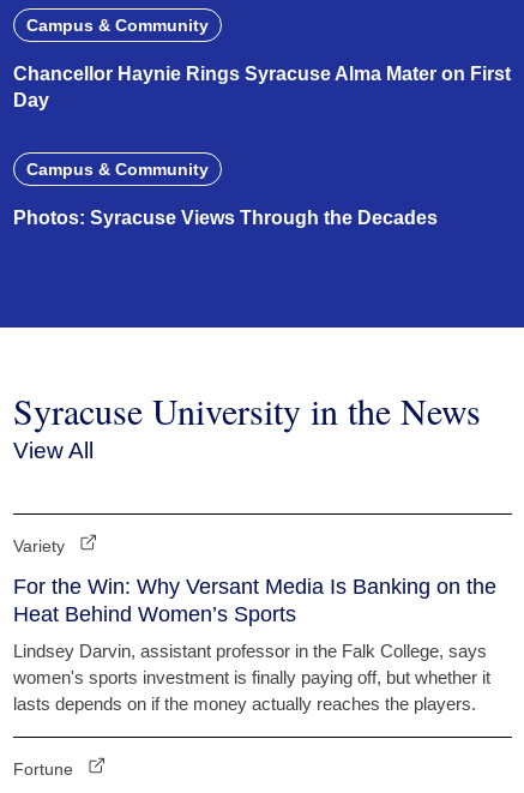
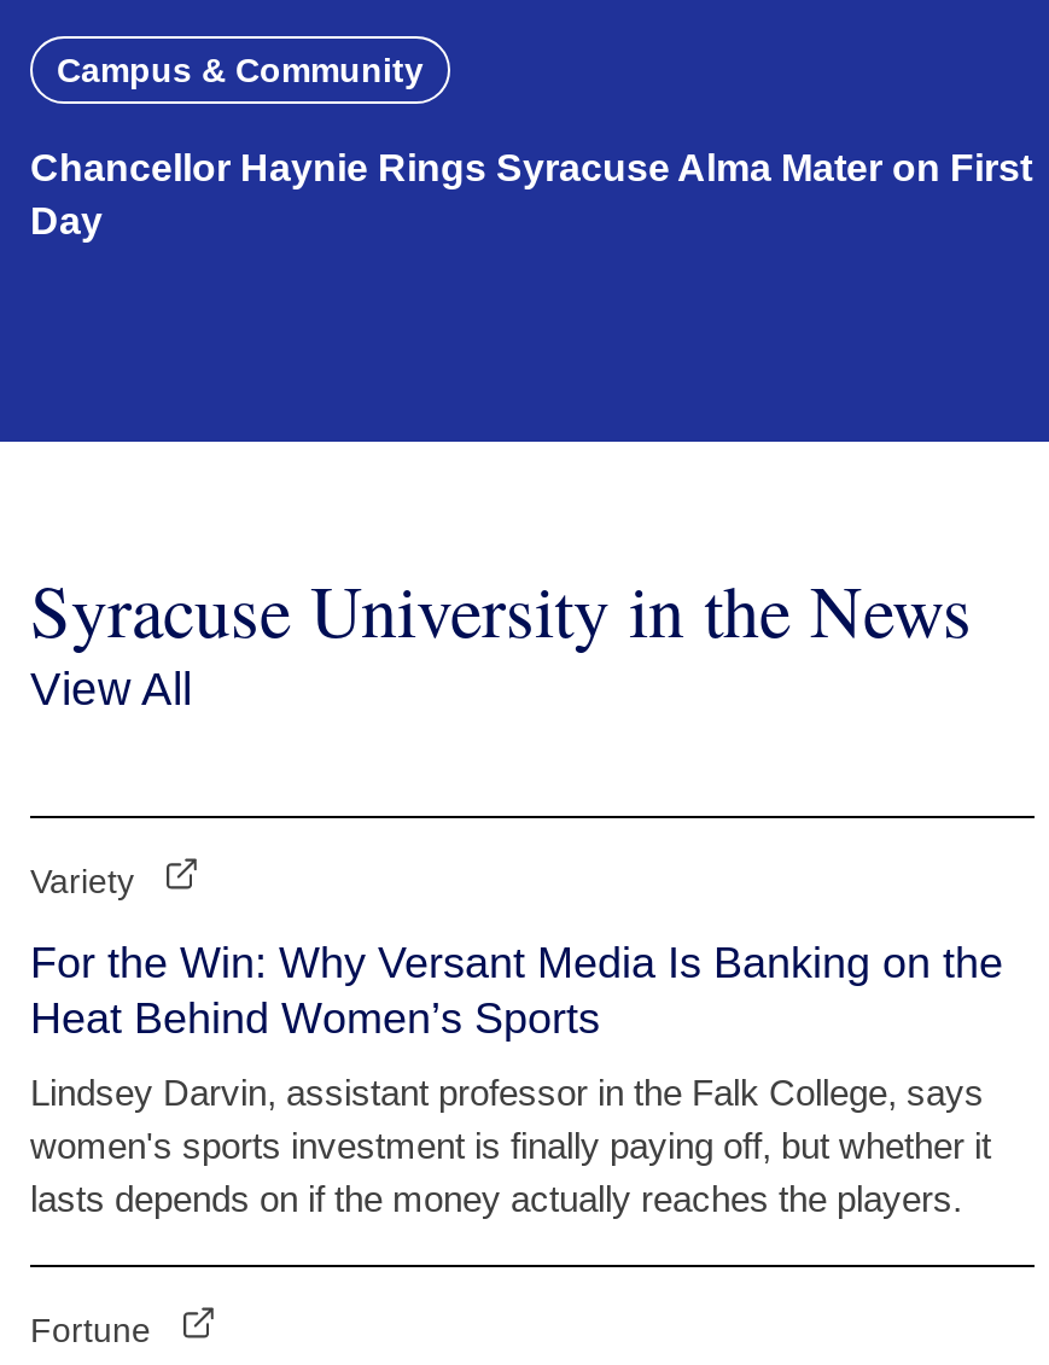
- Campus & Community
- Photos: Syracuse Views Through the Decades
